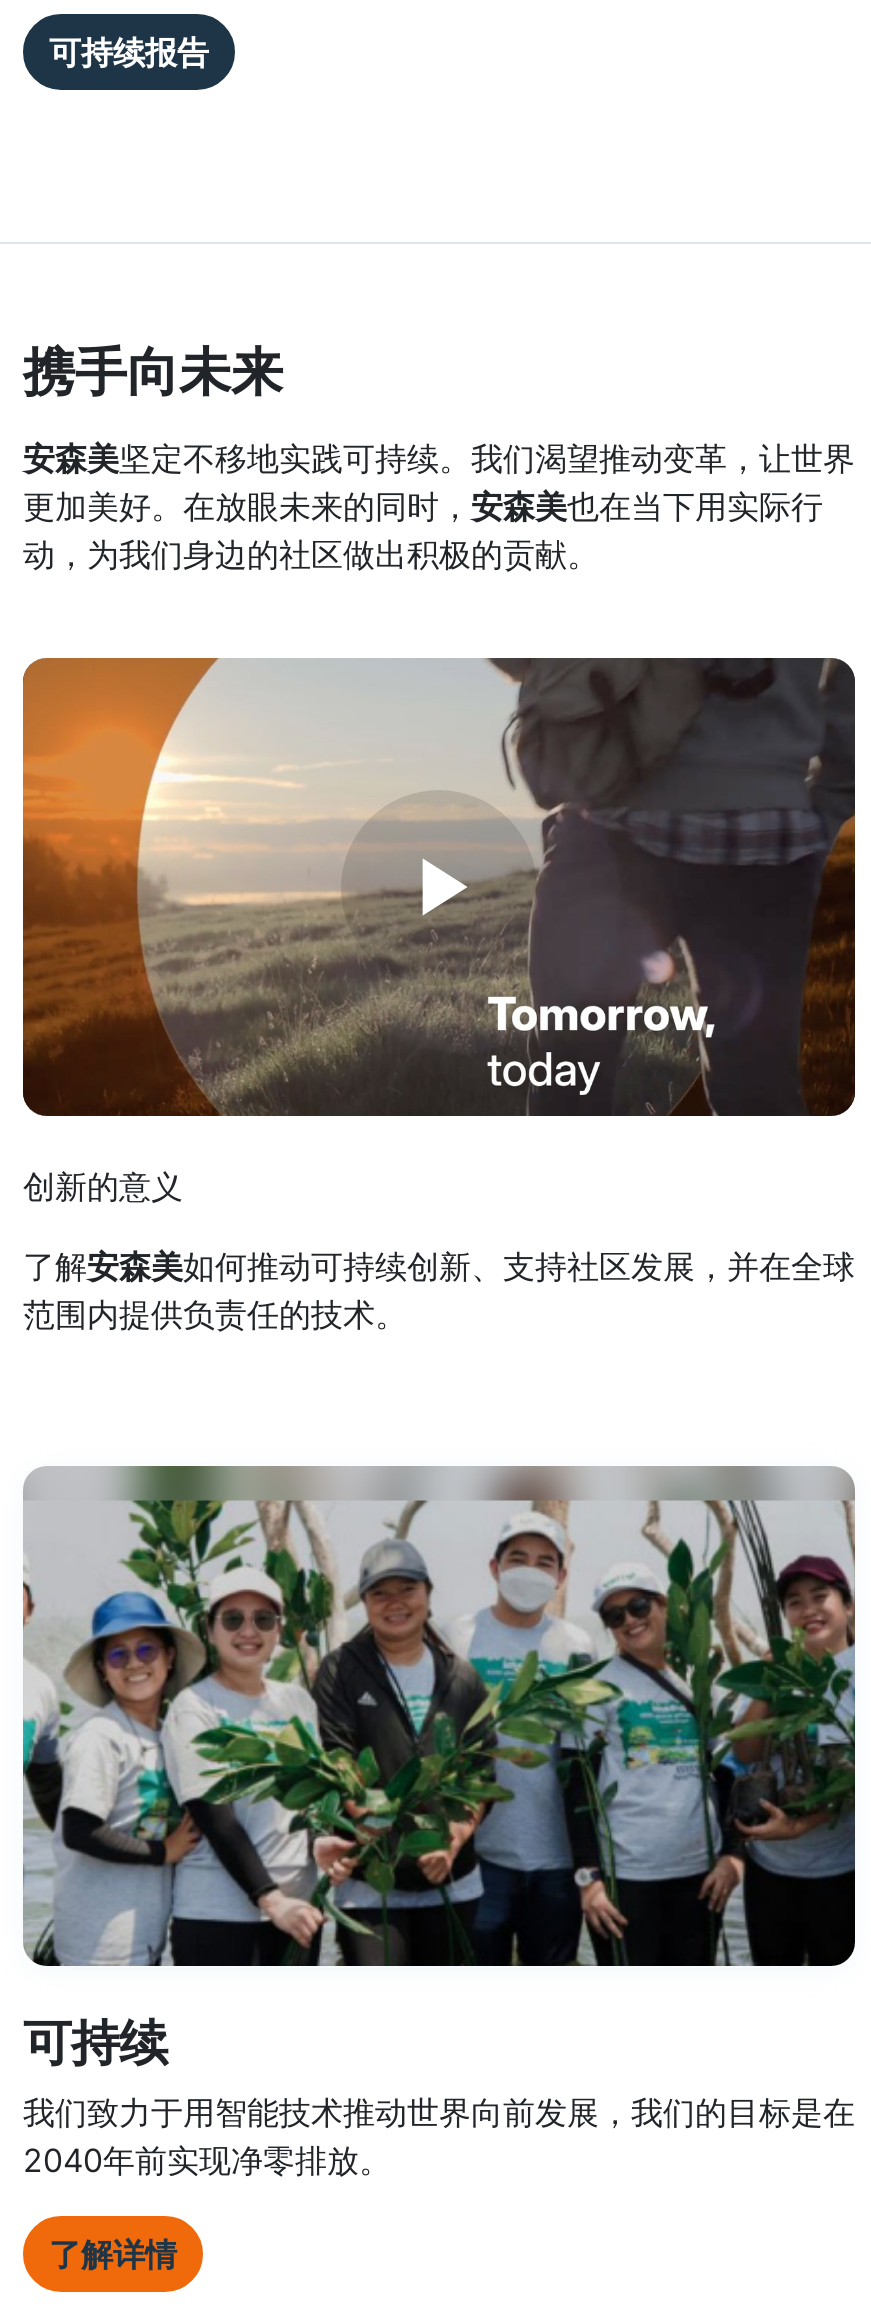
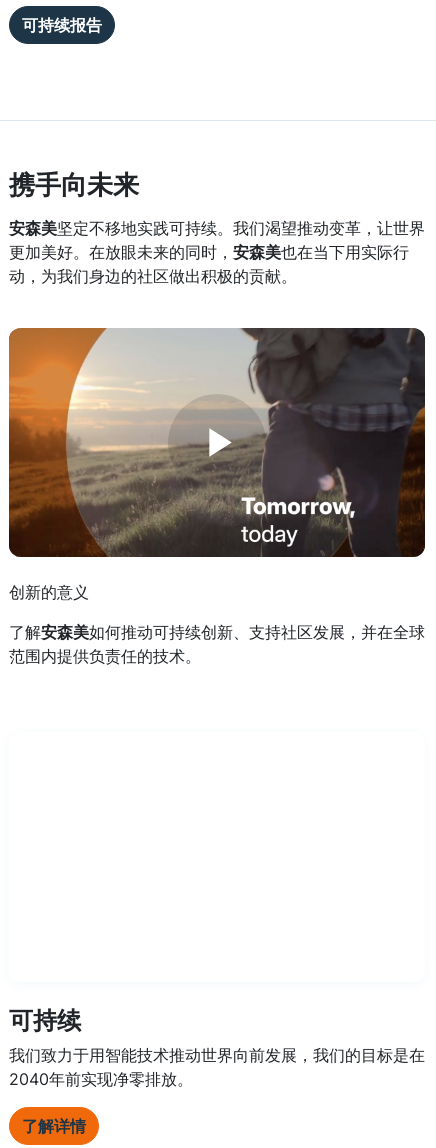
- [image]
